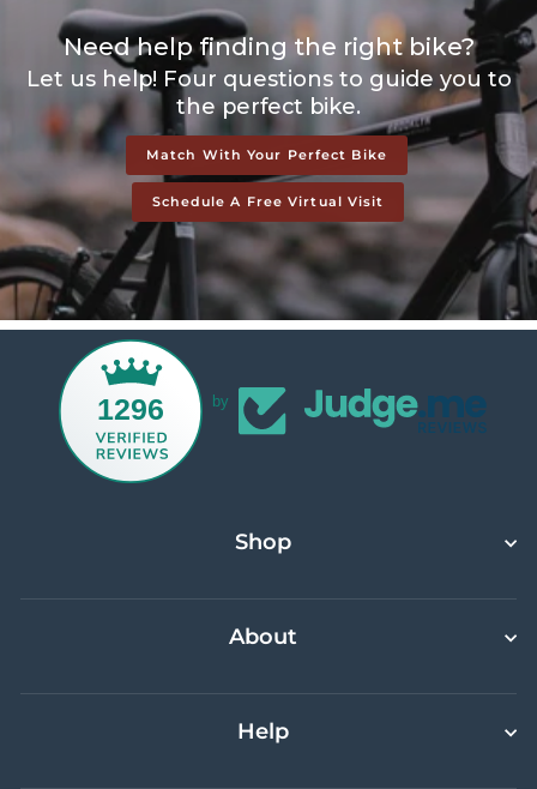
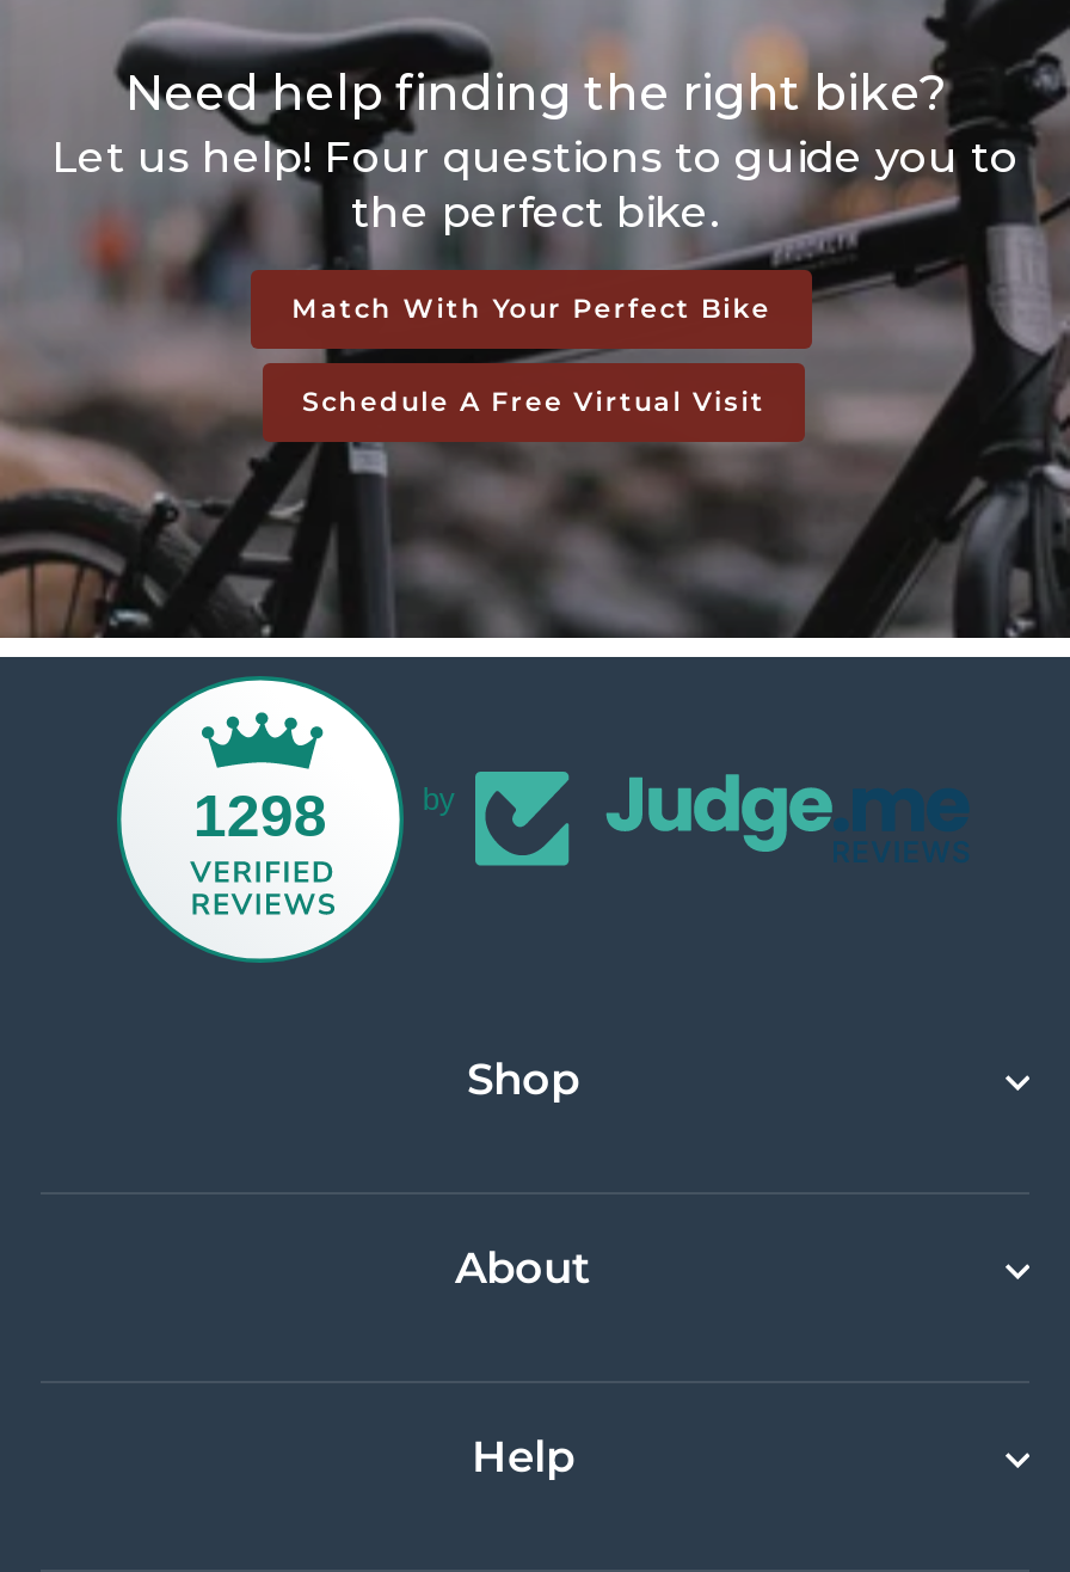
- 1296
+ 1298
